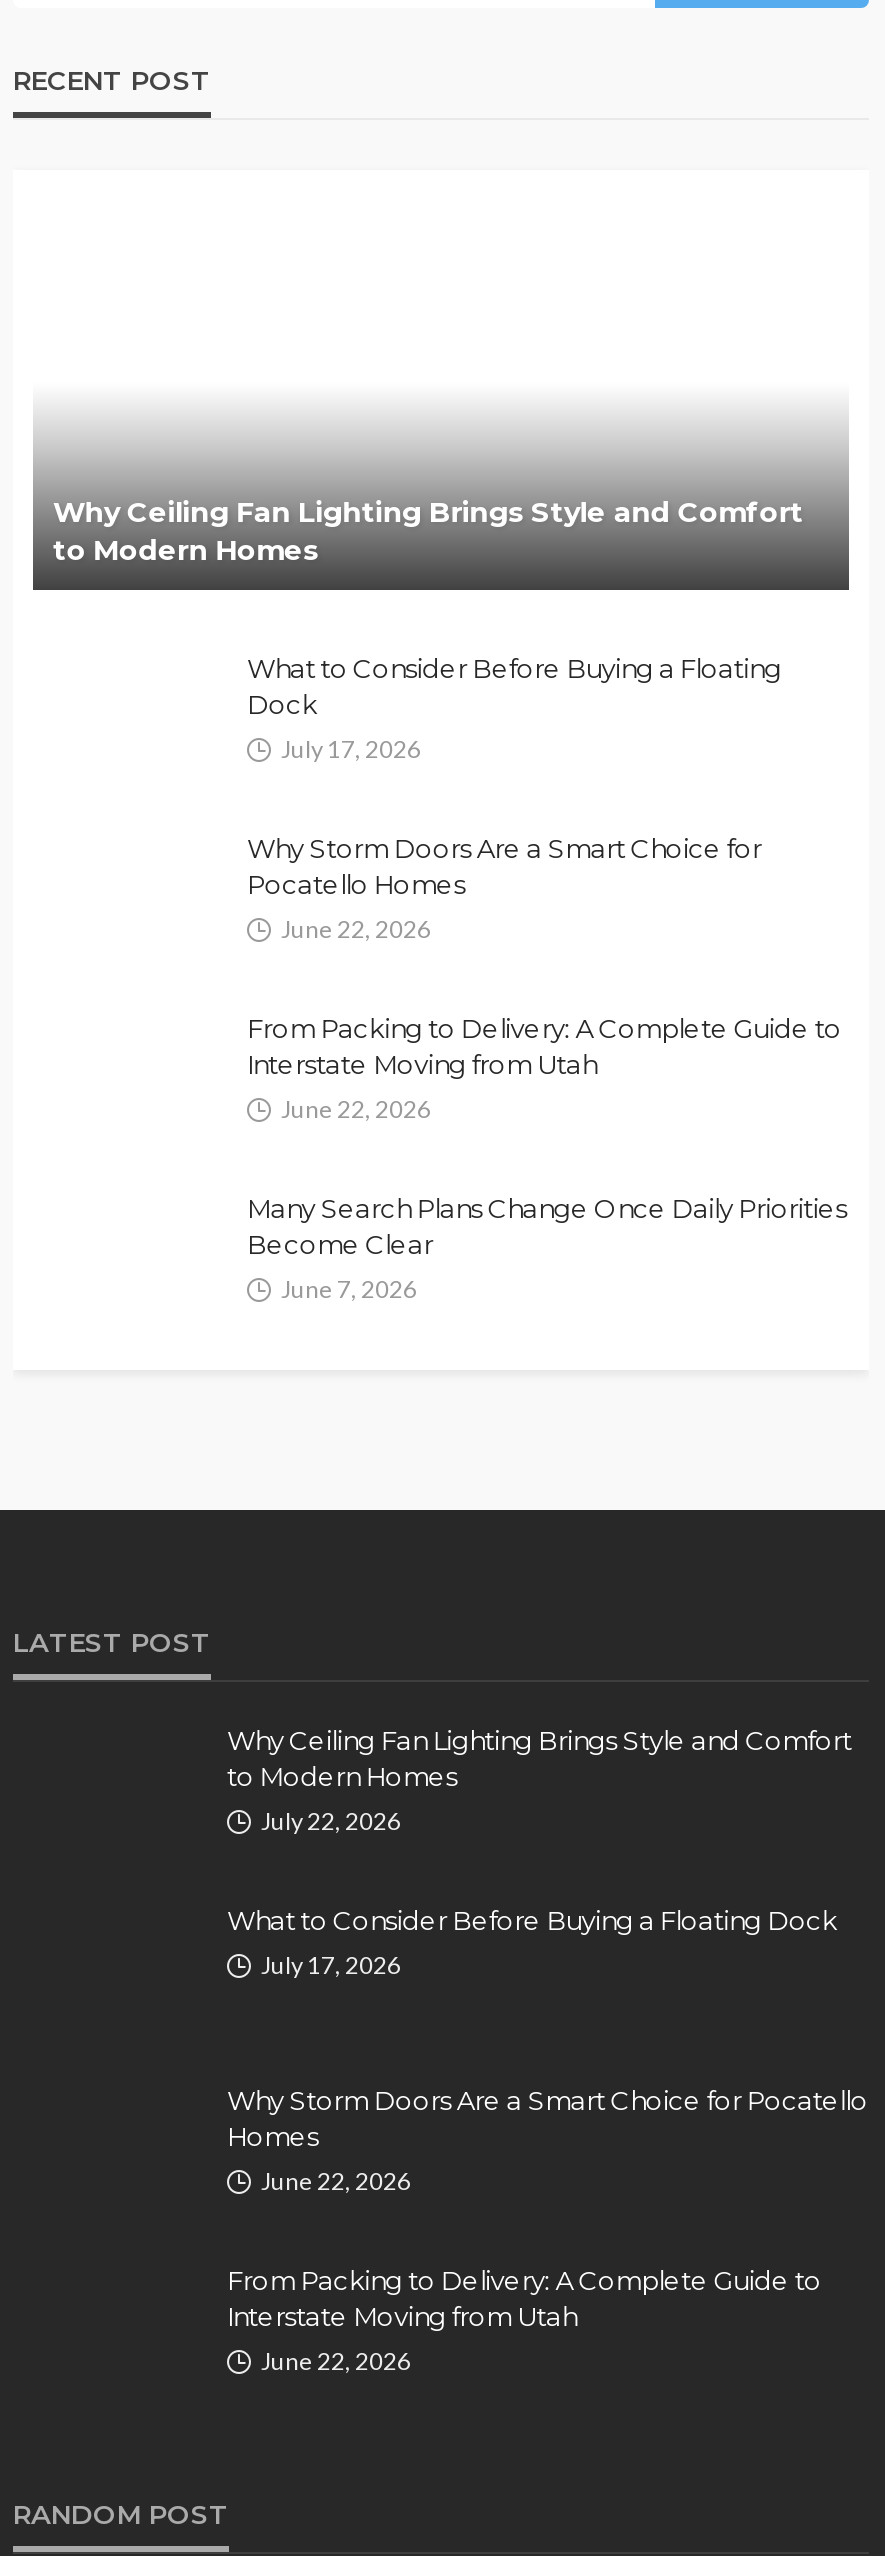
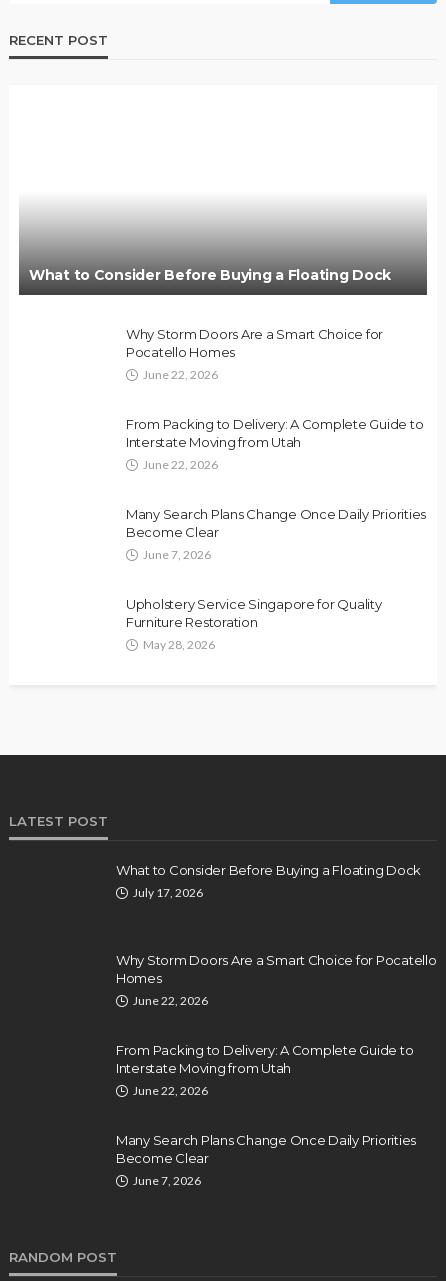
- Why Ceiling Fan Lighting Brings Style and Comfort
- to Modern Homes
- What to Consider Before Buying a Floating
- Dock
- July 17, 2026
+ What to Consider Before Buying a Floating Dock

moved up: Why Storm Doors Are a Smart Choice for | Pocatello Homes | June 22, 2026 | ... | Become Clear | June 7, 2026

+ Upholstery Service Singapore for Quality
+ Furniture Restoration
+ May 28, 2026

- Why Ceiling Fan Lighting Brings Style and Comfort
- to Modern Homes
- July 22, 2026

moved up: What to Consider Before Buying a Floating Dock | July 17, 2026 | Why Storm Doors Are a Smart Choice for Pocatello | Homes | June 22, 2026 | From Packing to Delivery: A Complete Guide to | Interstate Moving from Utah | June 22, 2026

+ Many Search Plans Change Once Daily Priorities
+ Become Clear
+ June 7, 2026
